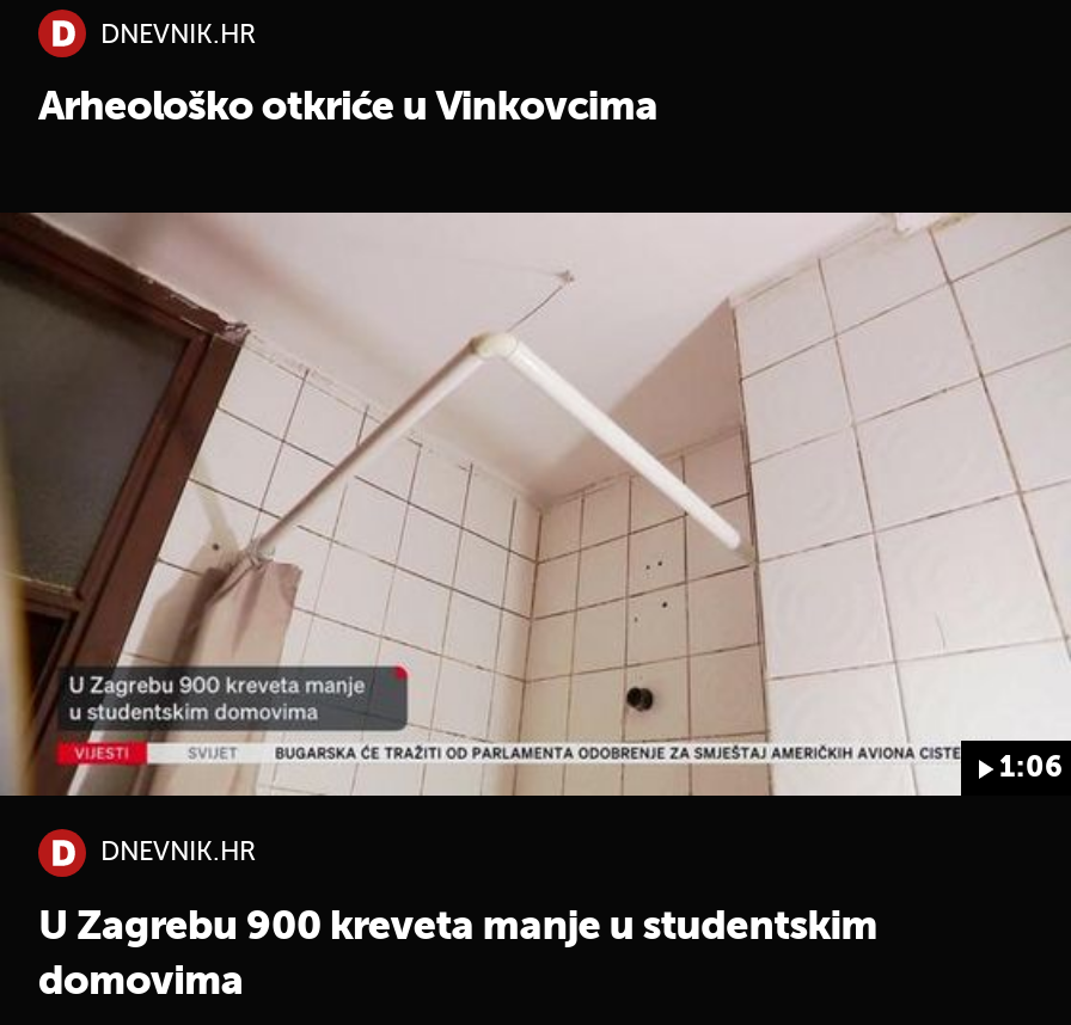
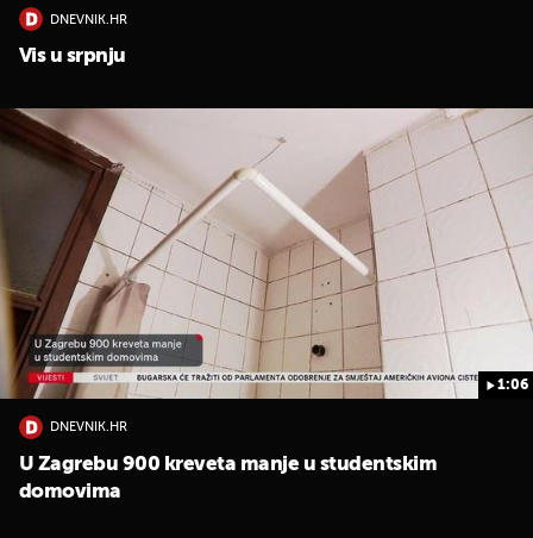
- Arheološko otkriće u Vinkovcima
+ Vis u srpnju
